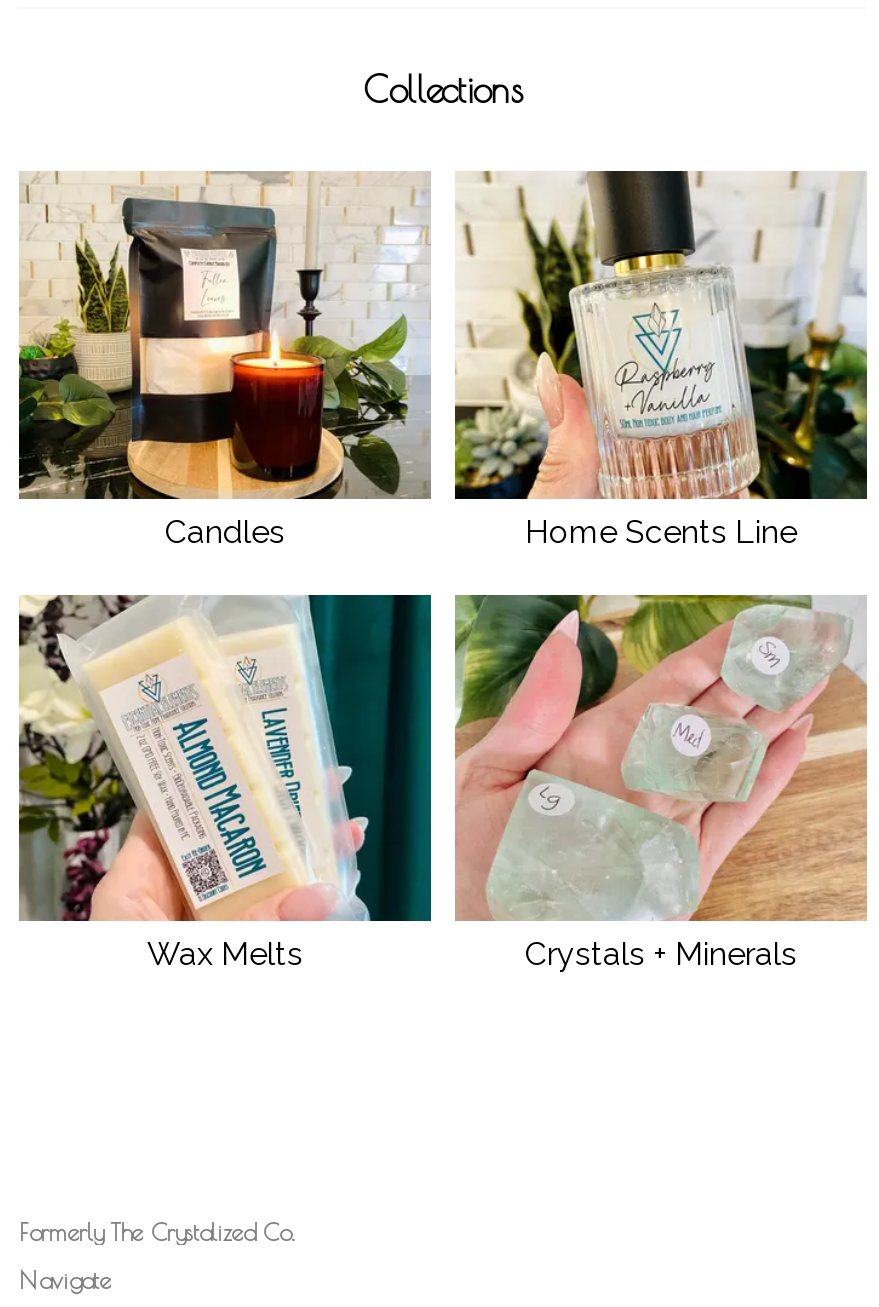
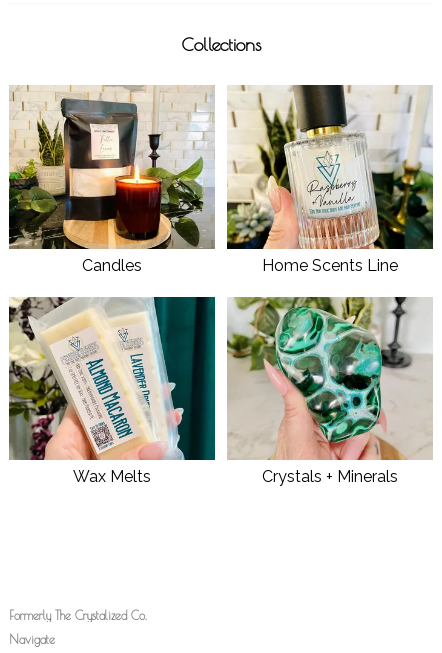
- [image]
+ [image]
